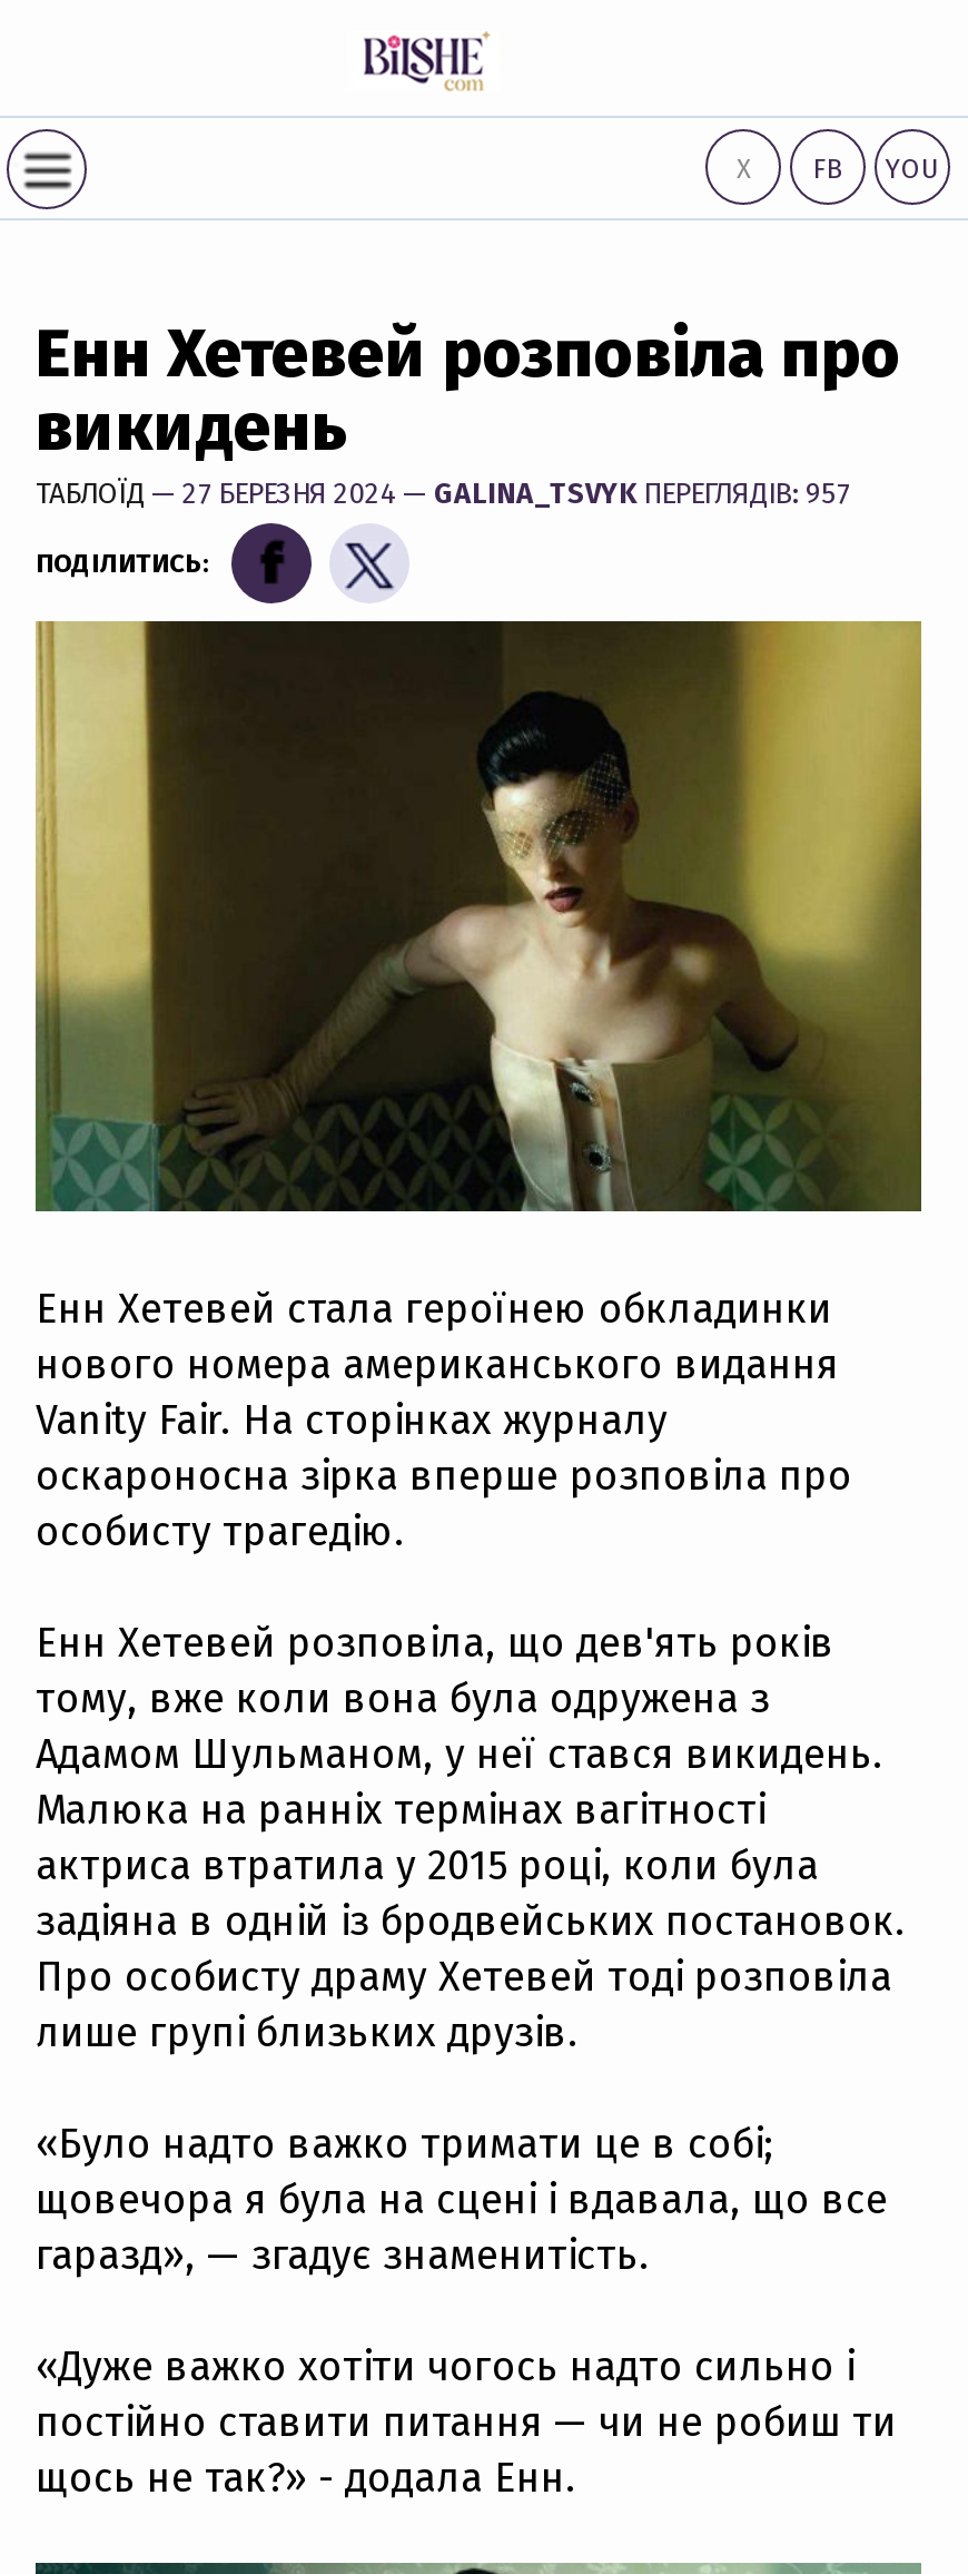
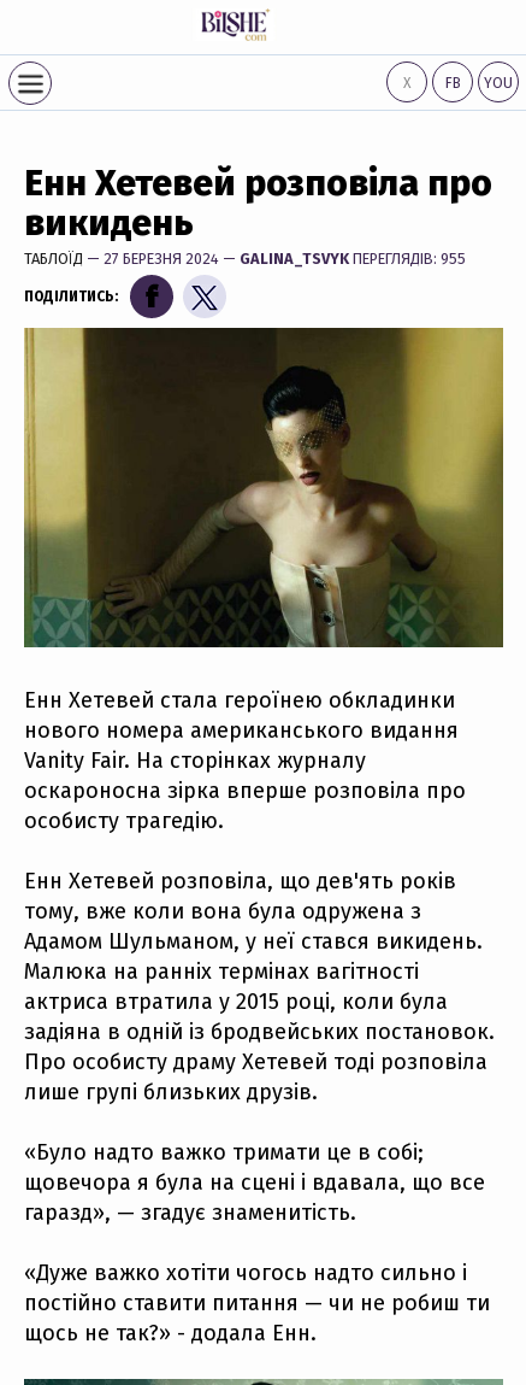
- ТАБЛОЇД — 27 БЕРЕЗНЯ 2024 — GALINA_TSVYK ПЕРЕГЛЯДІВ: 957
+ ТАБЛОЇД — 27 БЕРЕЗНЯ 2024 — GALINA_TSVYK ПЕРЕГЛЯДІВ: 955
